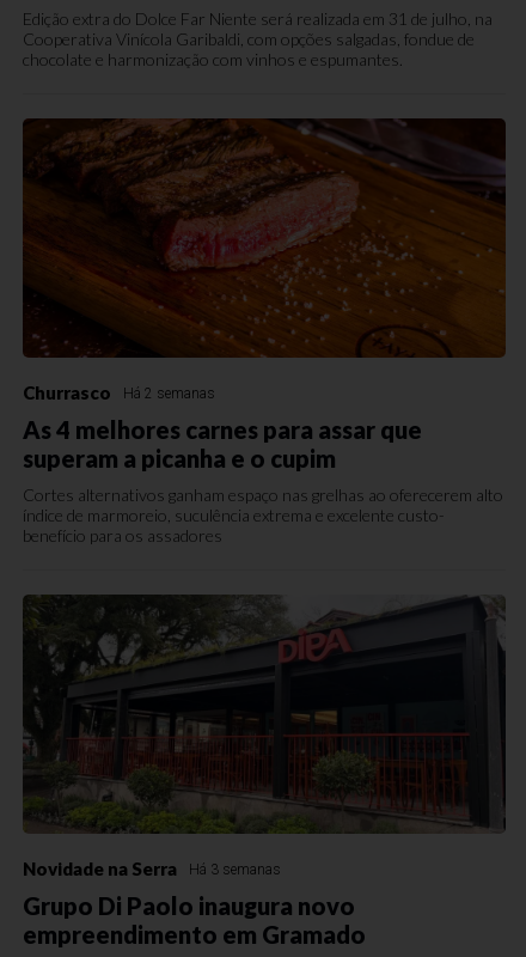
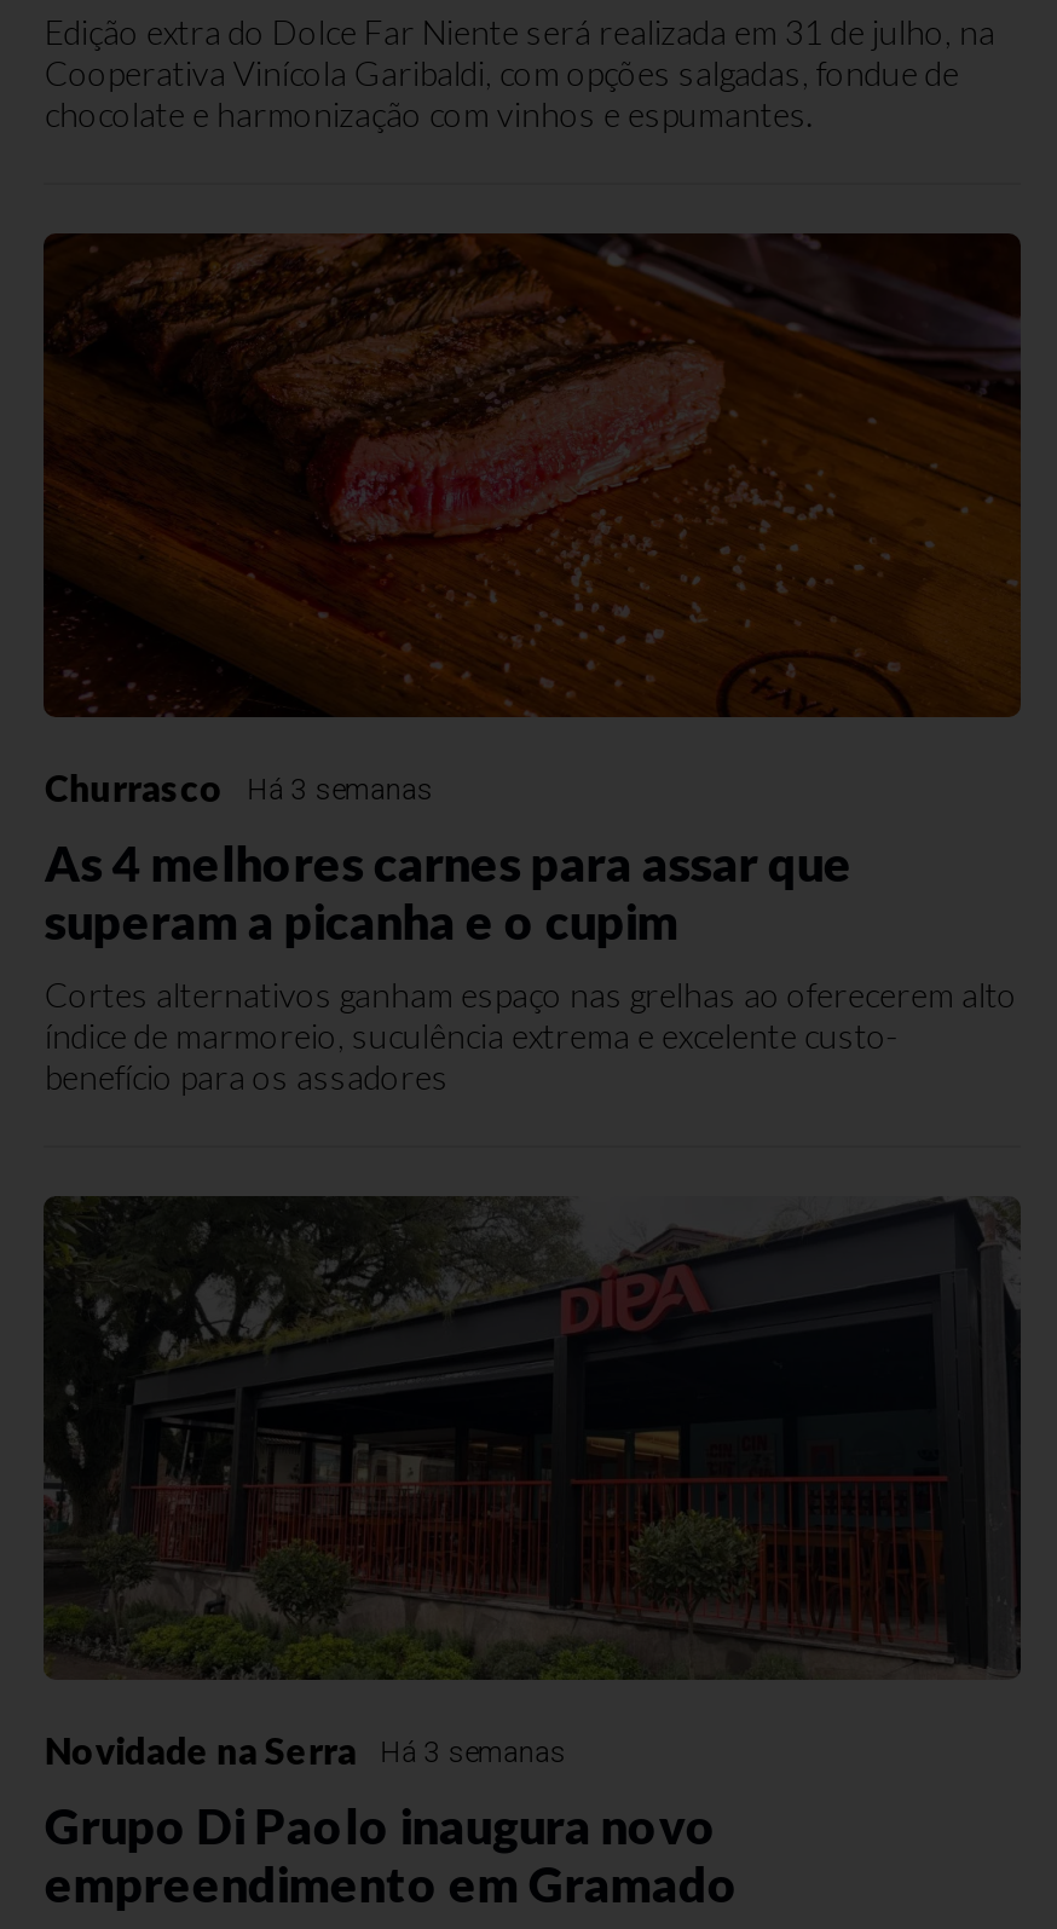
- Churrasco Há 2 semanas
+ Churrasco Há 3 semanas
